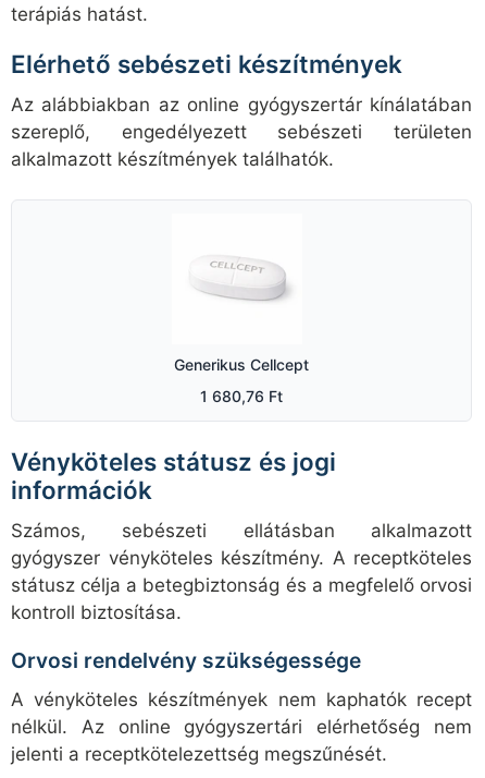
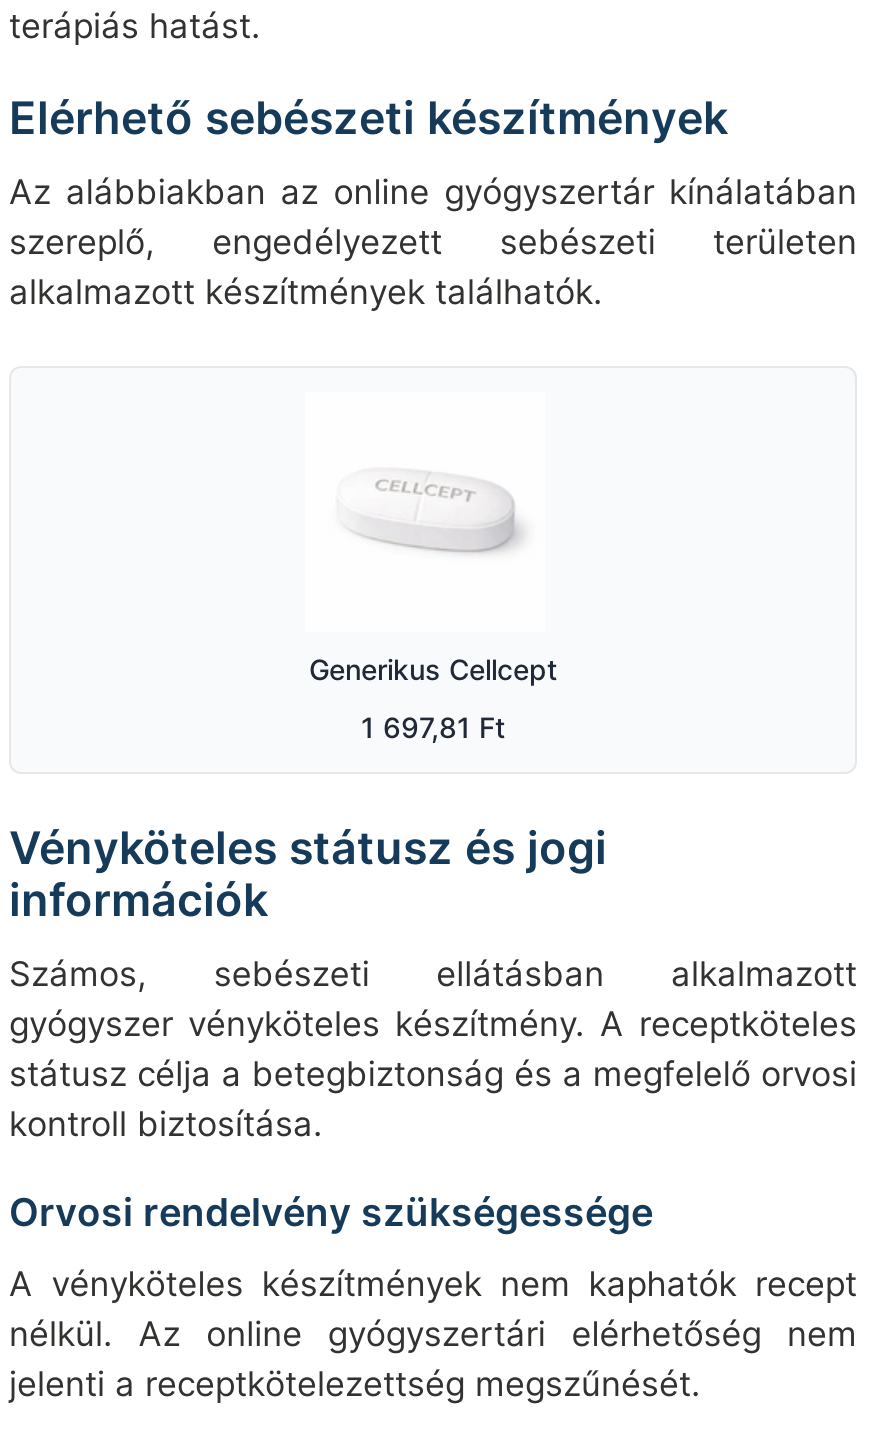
- 1 680,76 Ft
+ 1 697,81 Ft
